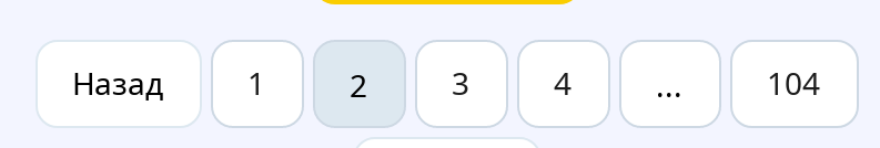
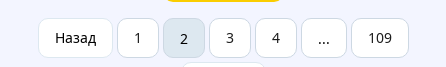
- 104
+ 109
